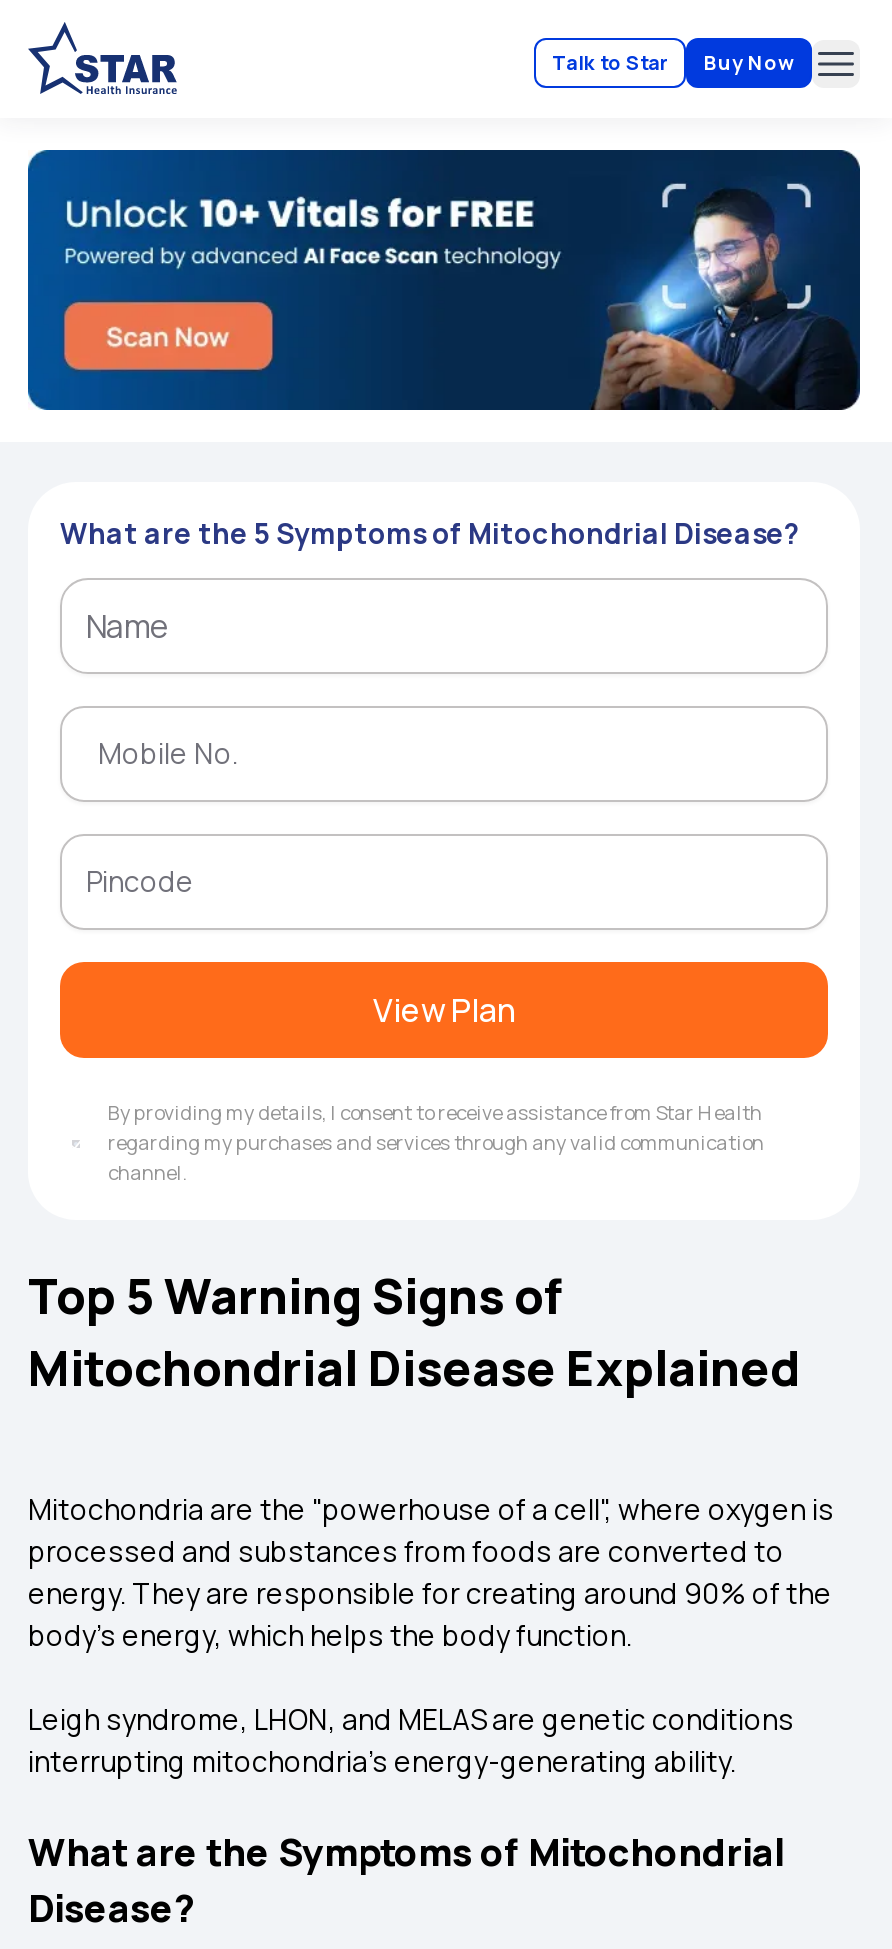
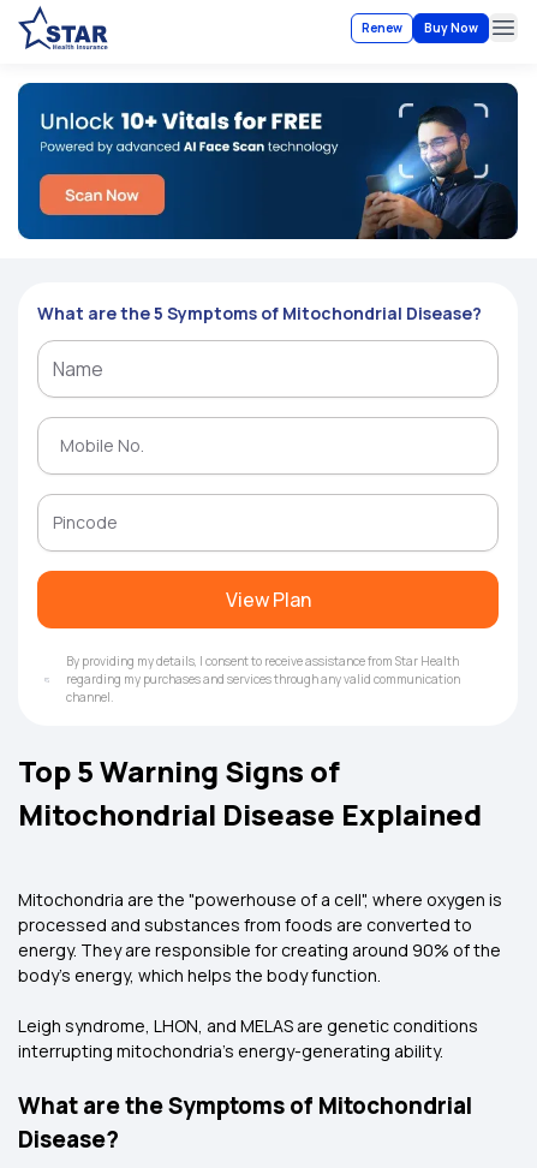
- Talk to Star
+ Renew
